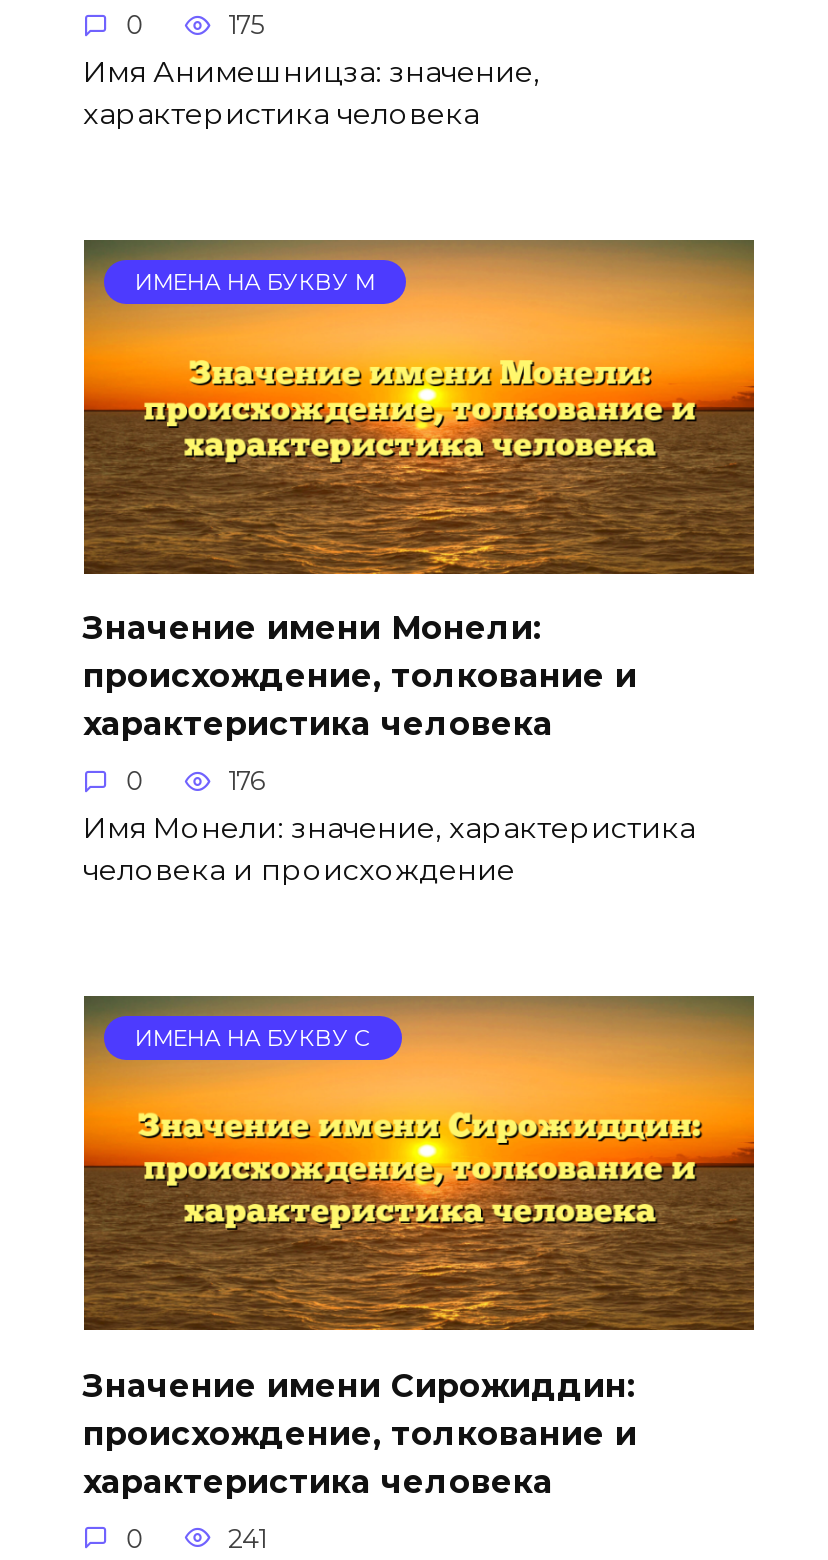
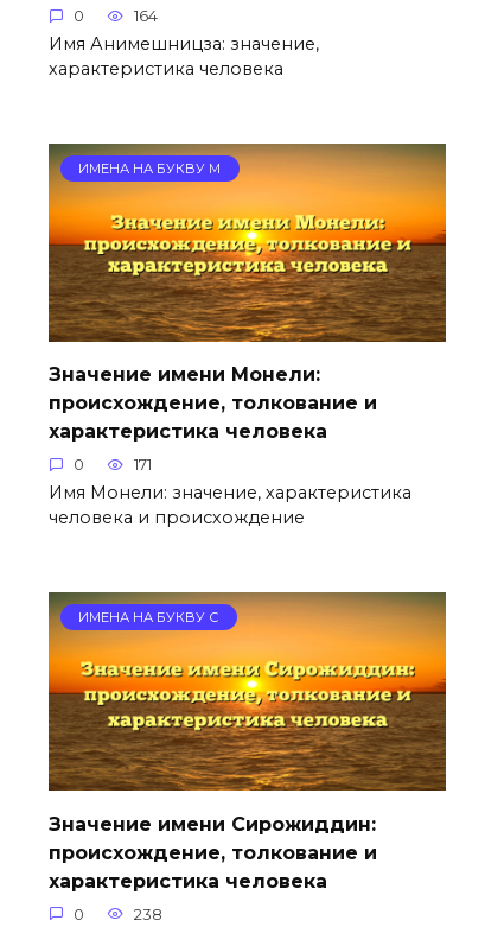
- 175
+ 164

- 176
+ 171

- 241
+ 238
